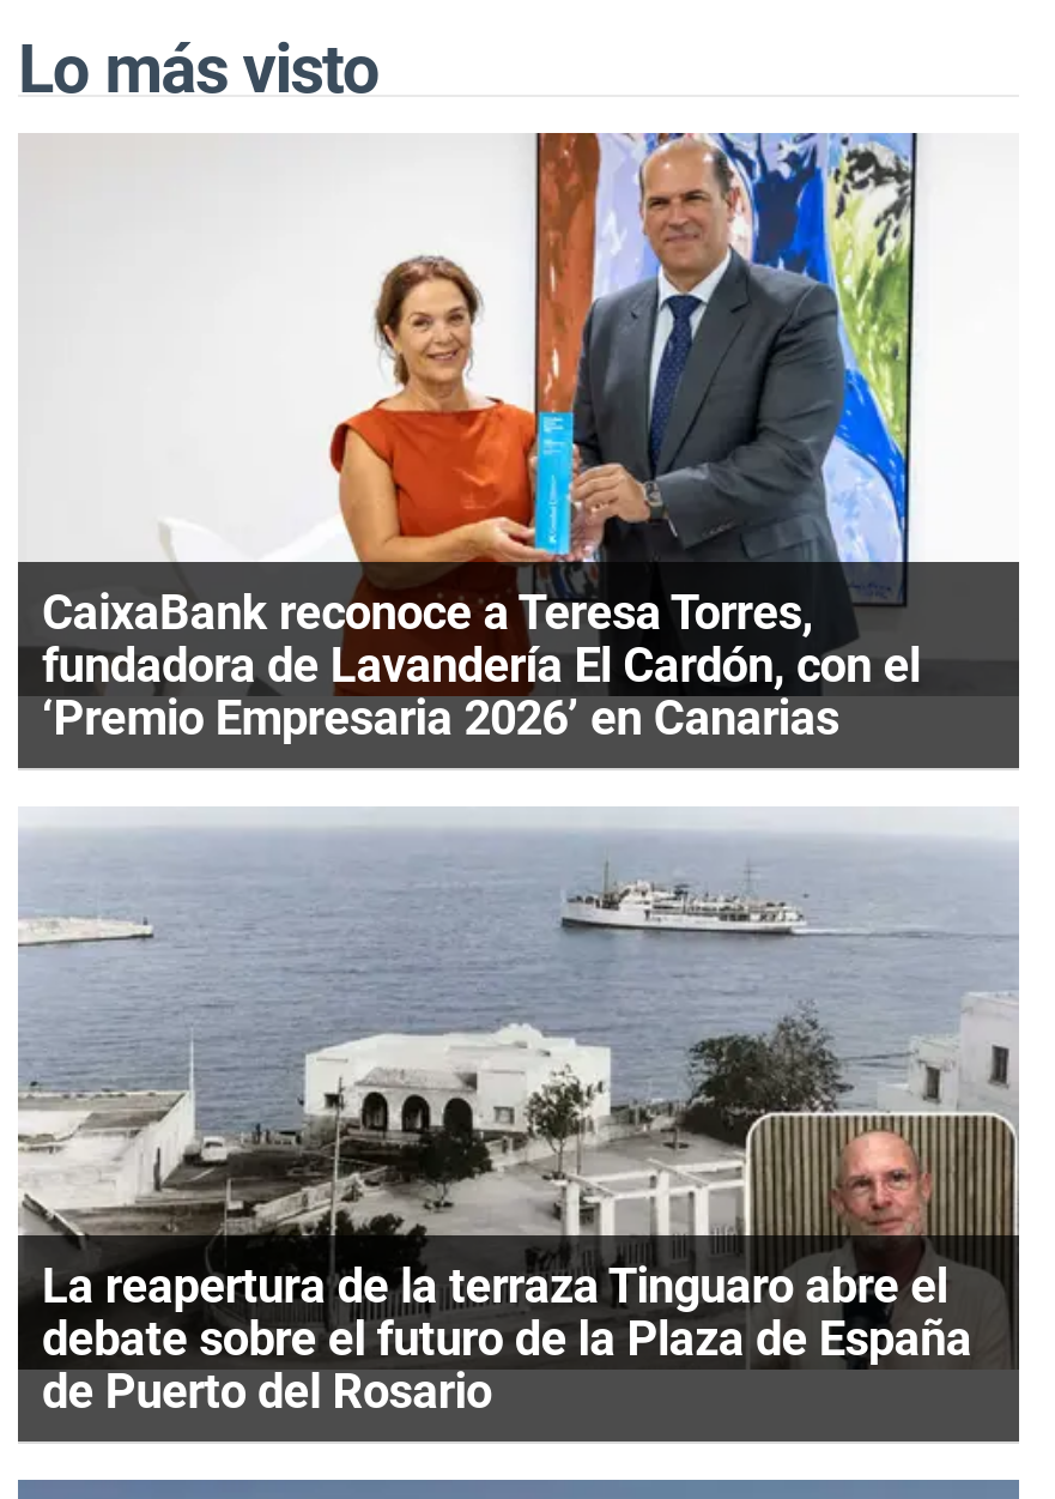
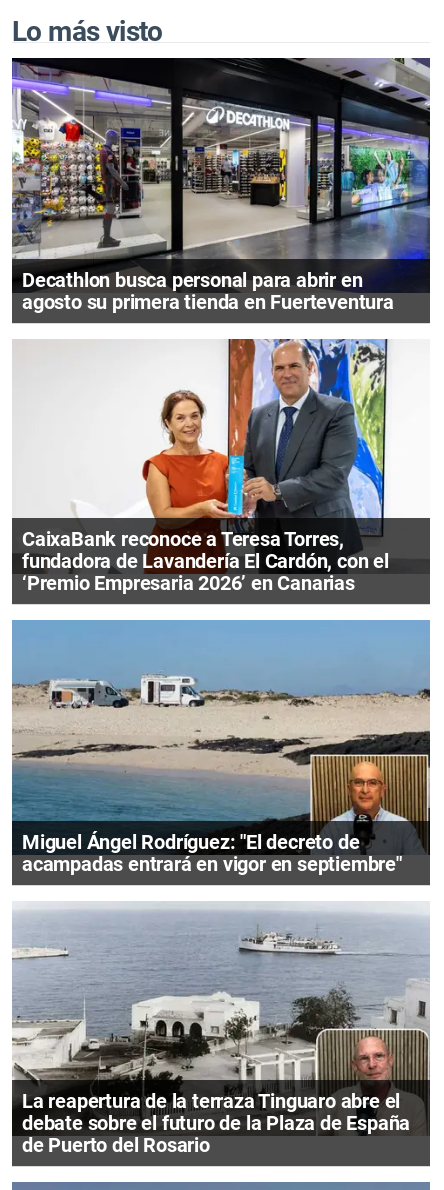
+ [image]
+ Decathlon busca personal para abrir en
+ agosto su primera tienda en Fuerteventura

+ [image]
+ Miguel Ángel Rodríguez: "El decreto de
+ acampadas entrará en vigor en septiembre"
